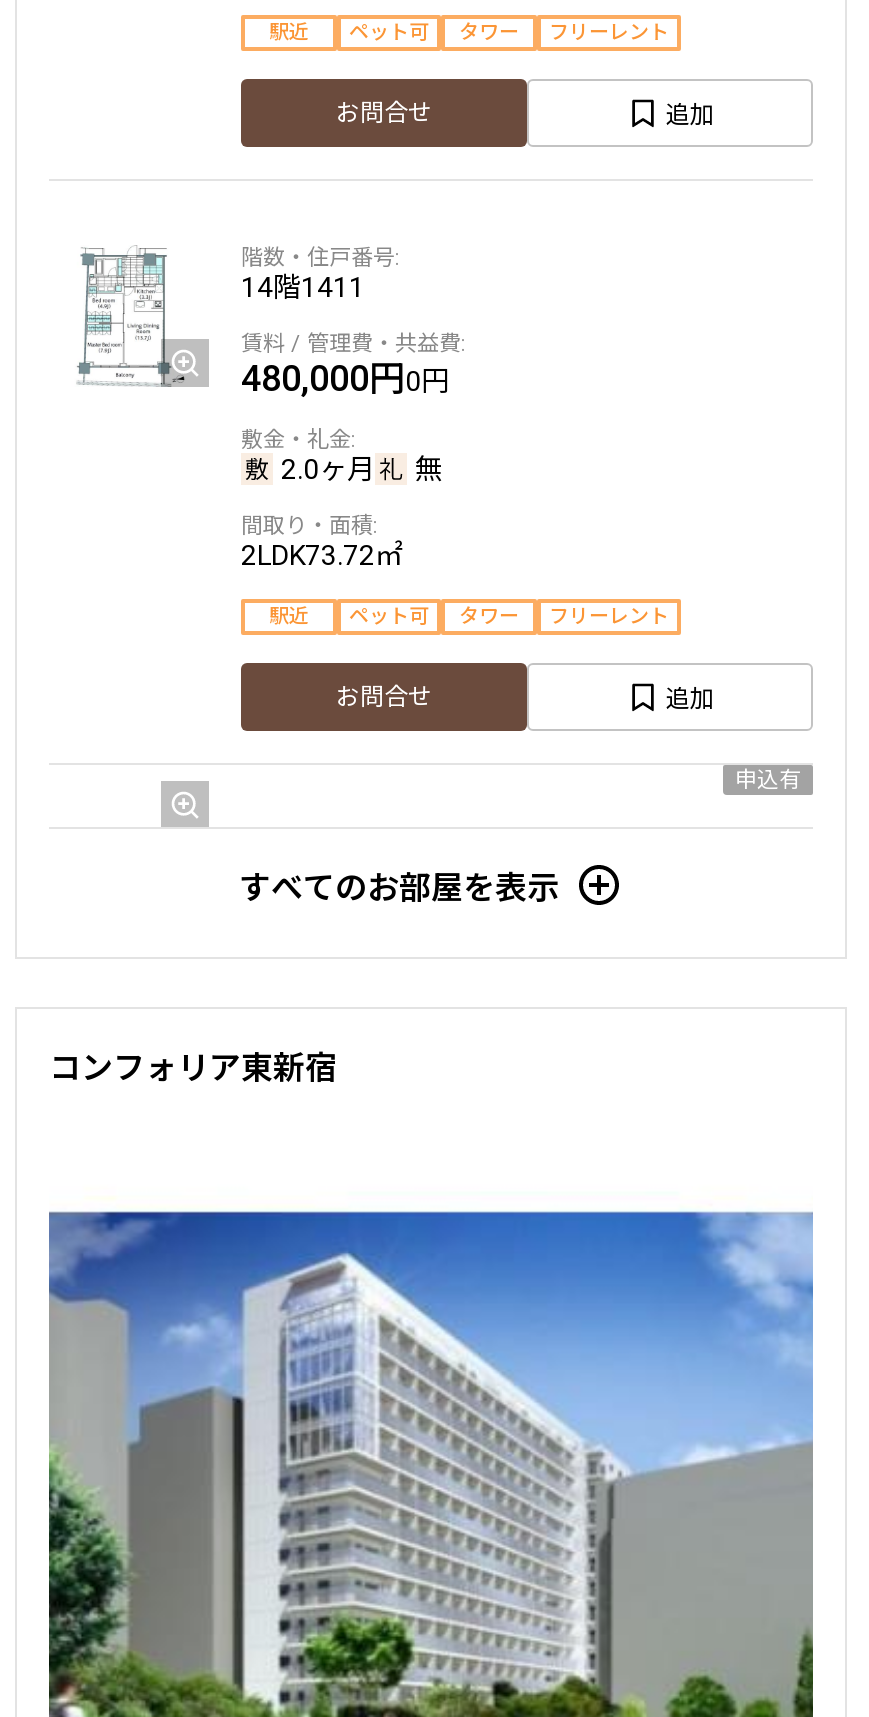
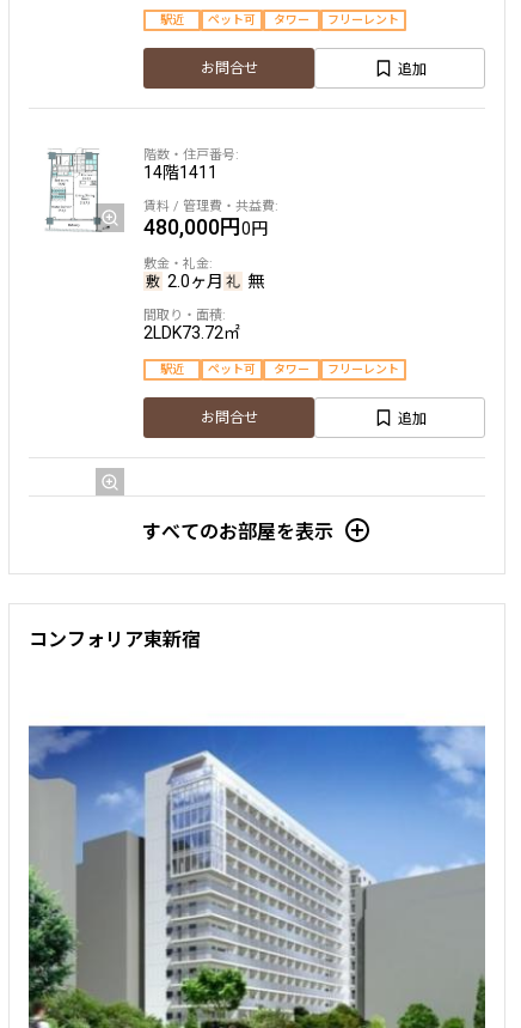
- 申込有
